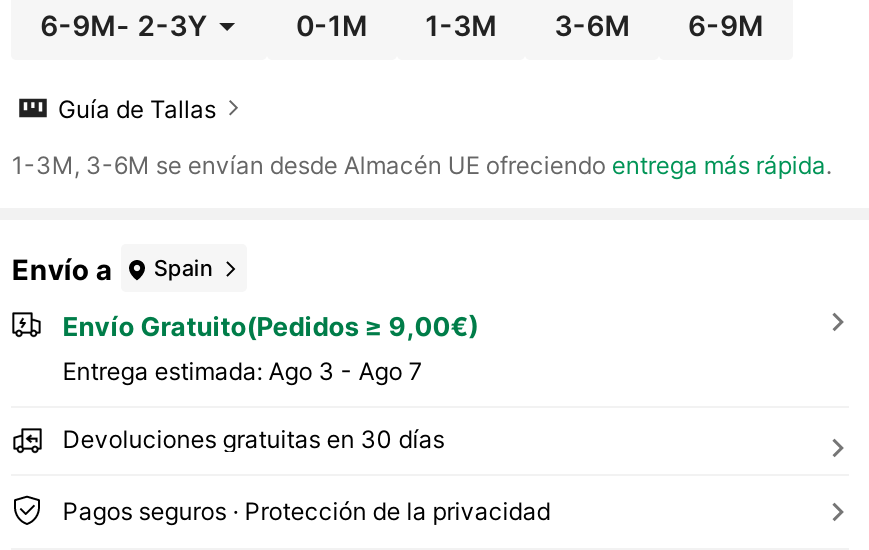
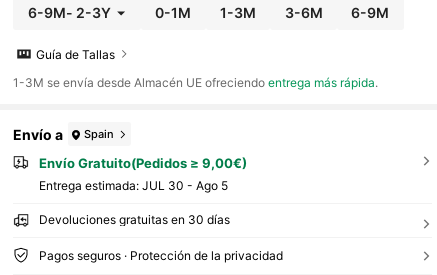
- 1-3M, 3-6M se envían desde Almacén UE ofreciendo entrega más rápida.
+ 1-3M se envía desde Almacén UE ofreciendo entrega más rápida.

- Entrega estimada: Ago 3 - Ago 7
+ Entrega estimada: JUL 30 - Ago 5
